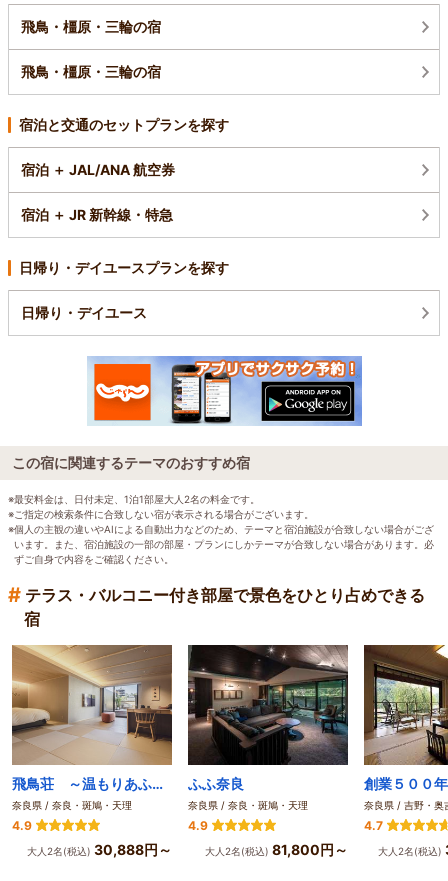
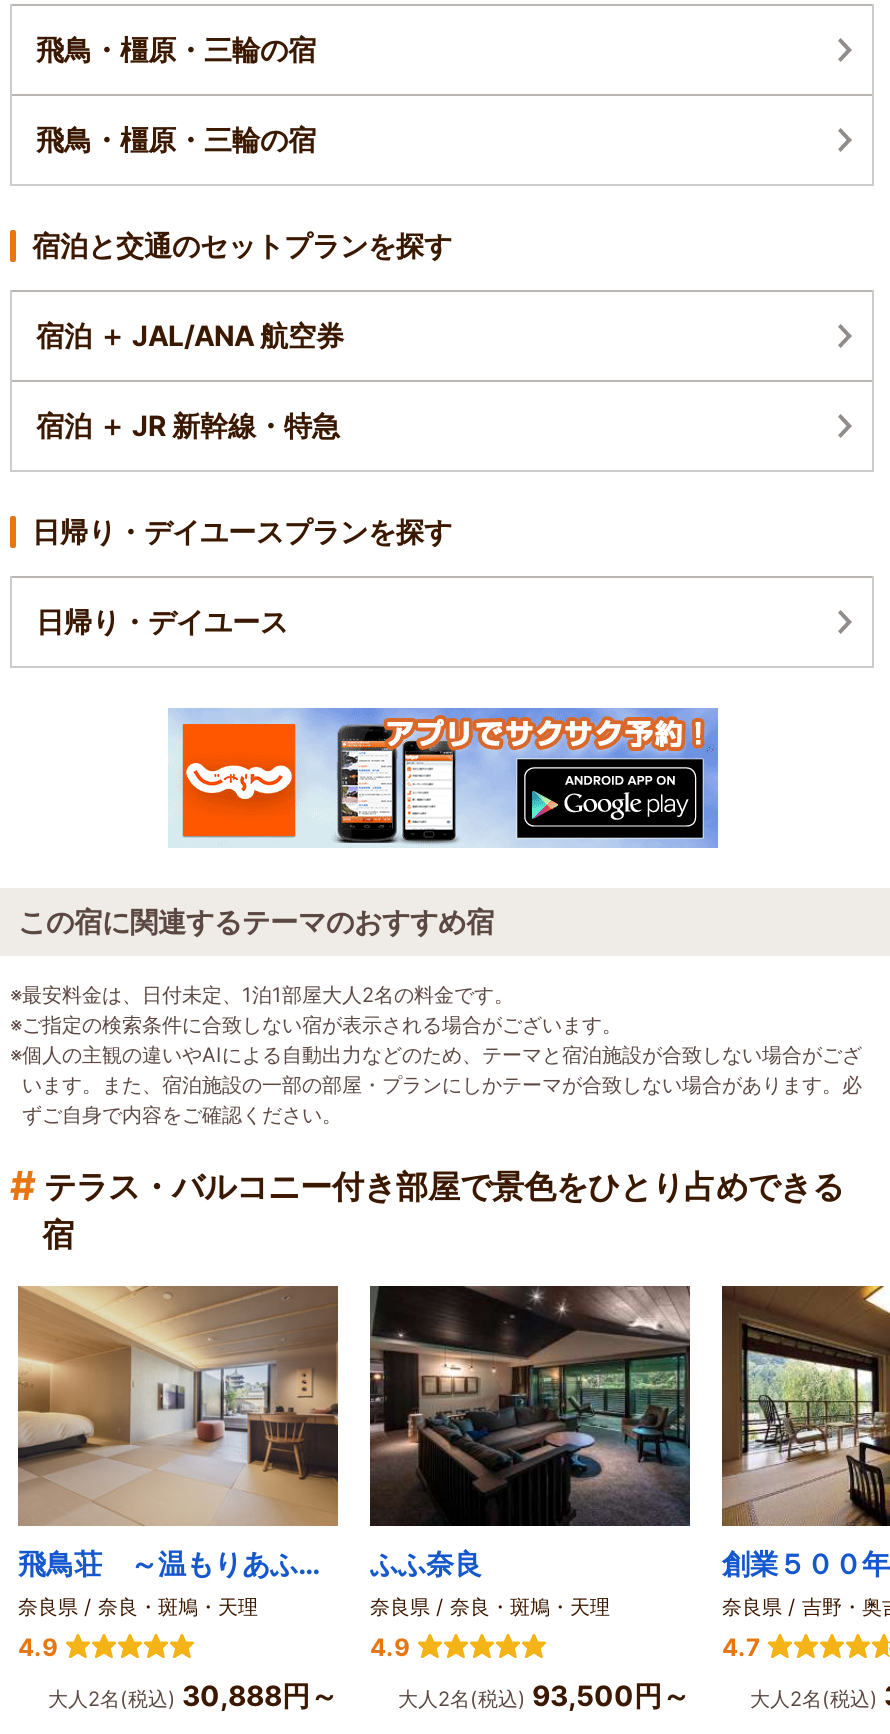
- 大人2名(税込) 81,800円～
+ 大人2名(税込) 93,500円～
